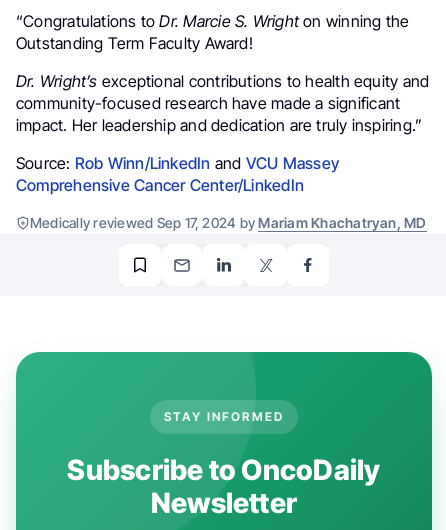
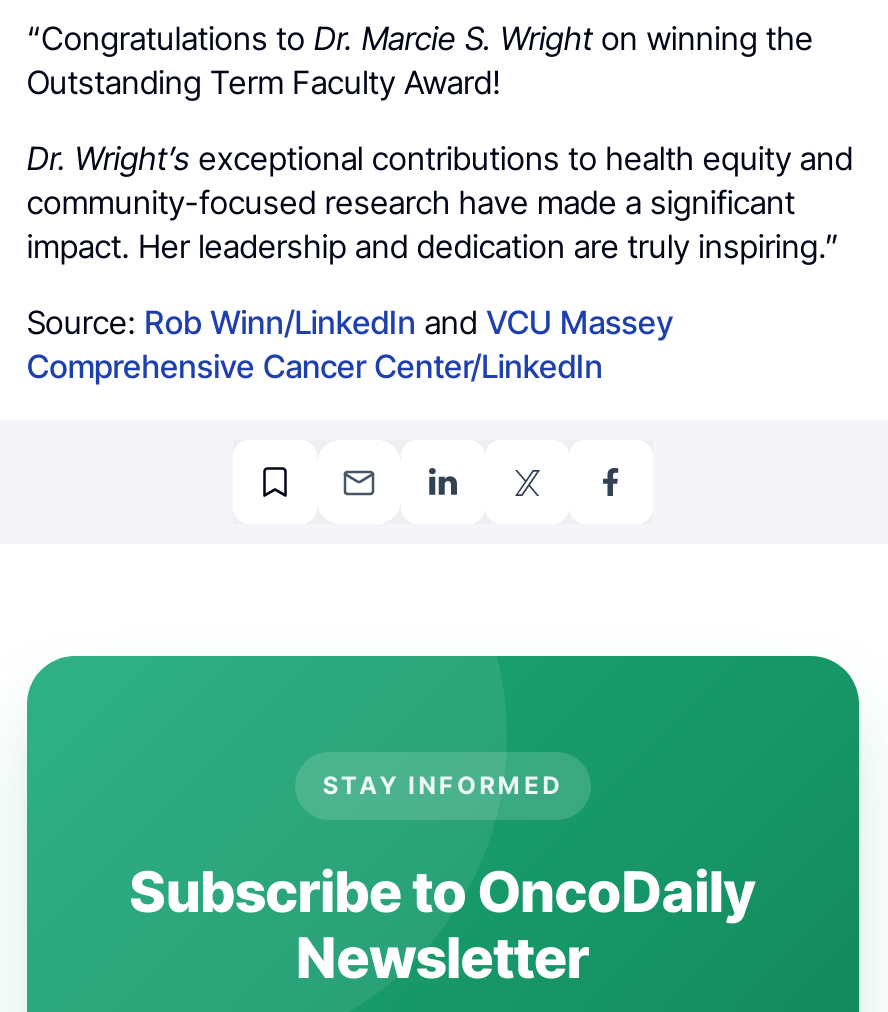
- Medically reviewed Sep 17, 2024 by Mariam Khachatryan, MD
